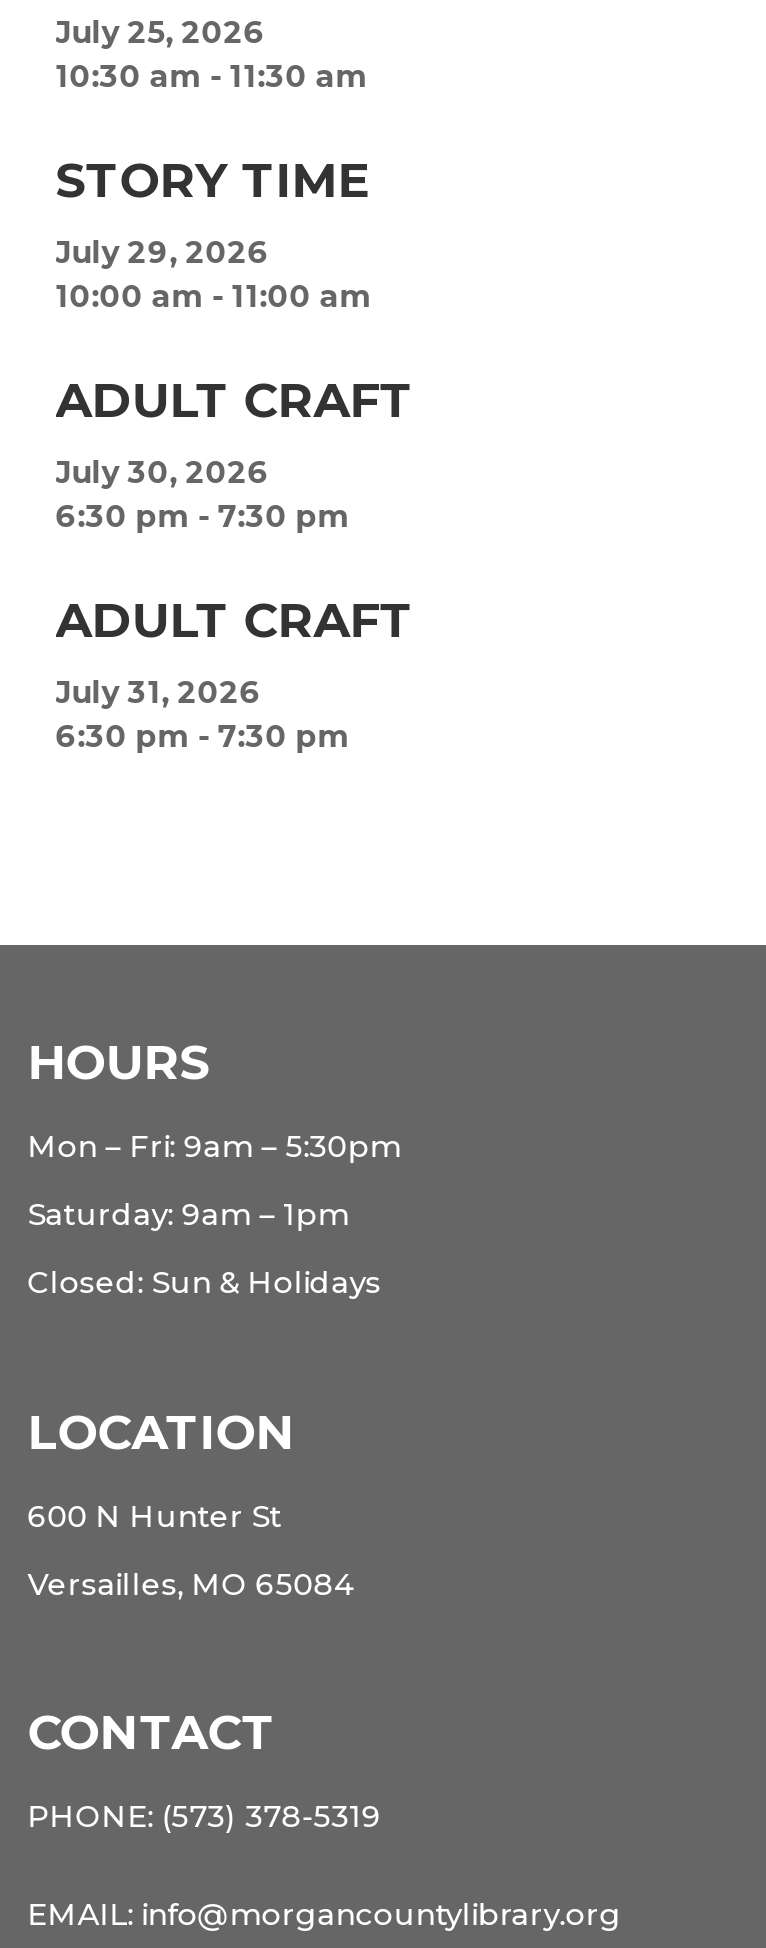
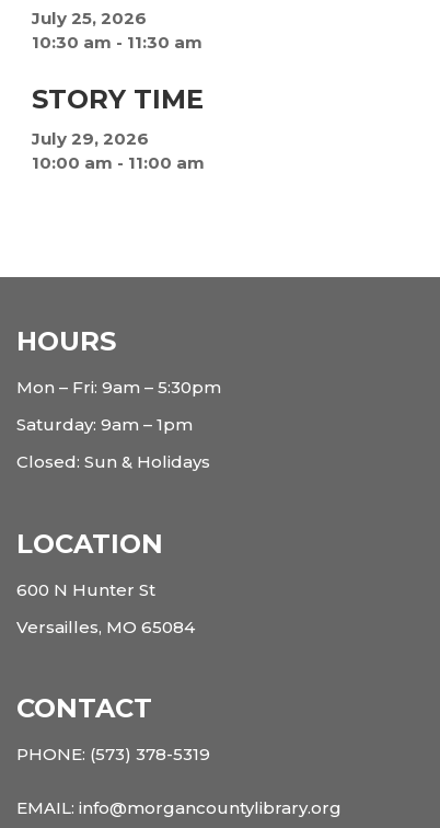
- ADULT CRAFT
- July 30, 2026
- 6:30 pm - 7:30 pm
- ADULT CRAFT
- July 31, 2026
- 6:30 pm - 7:30 pm
